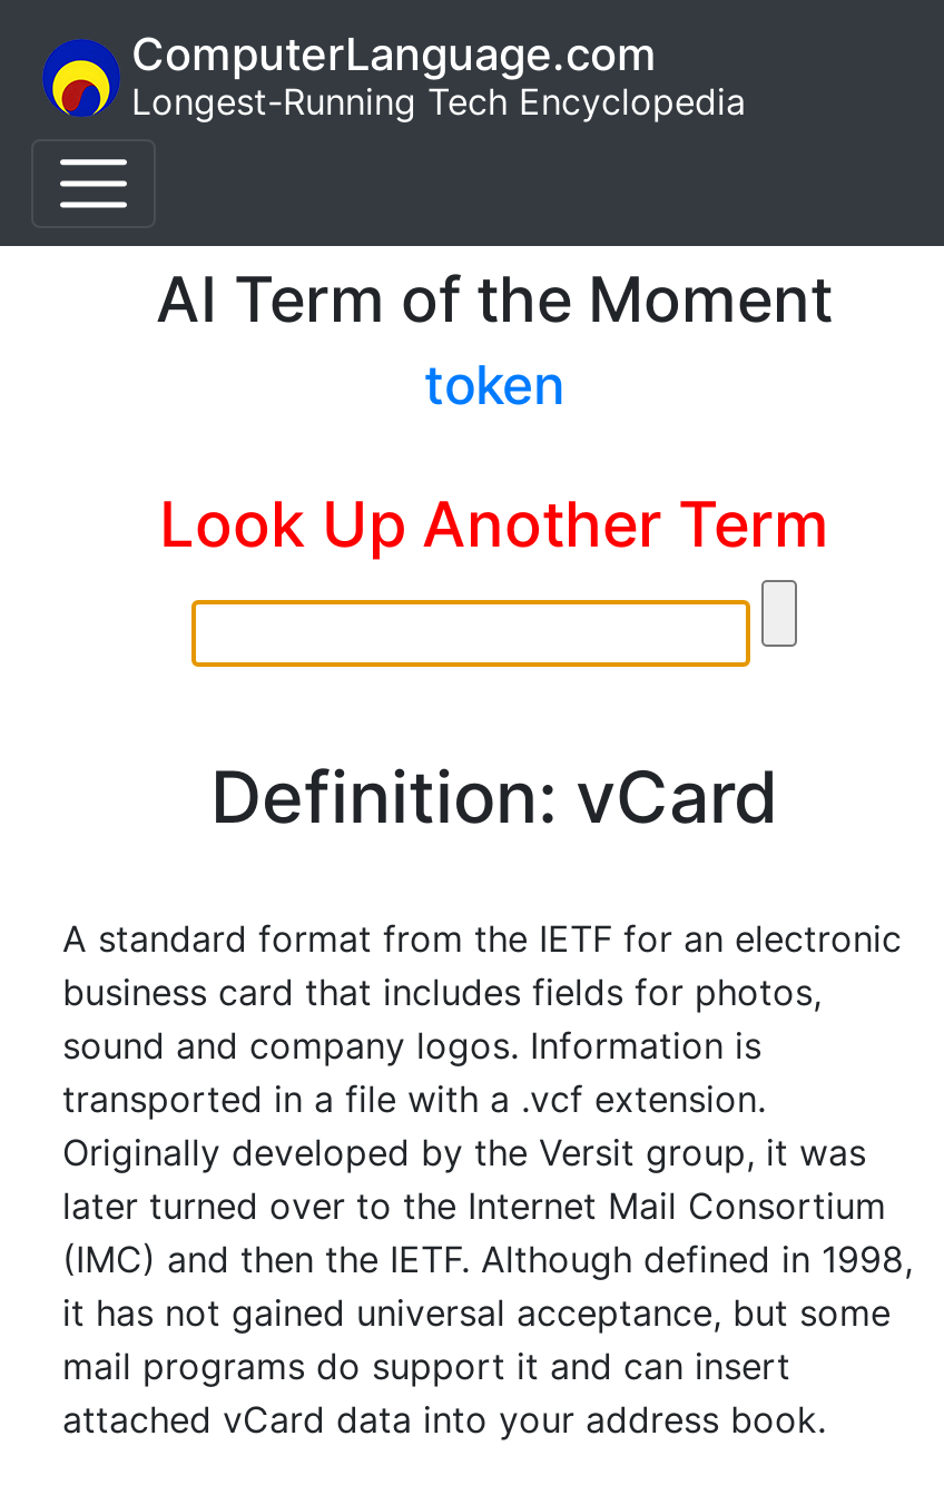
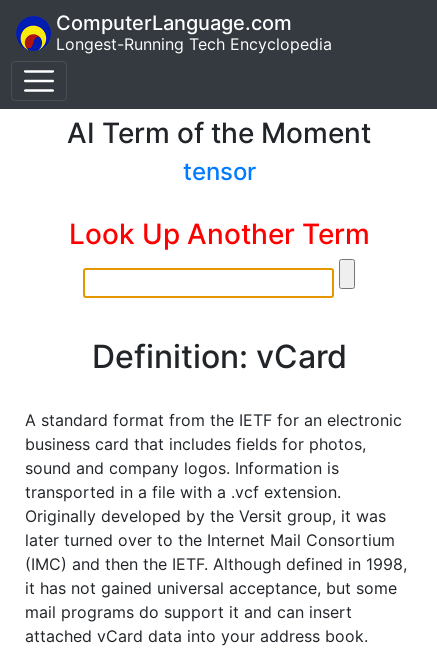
- token
+ tensor
